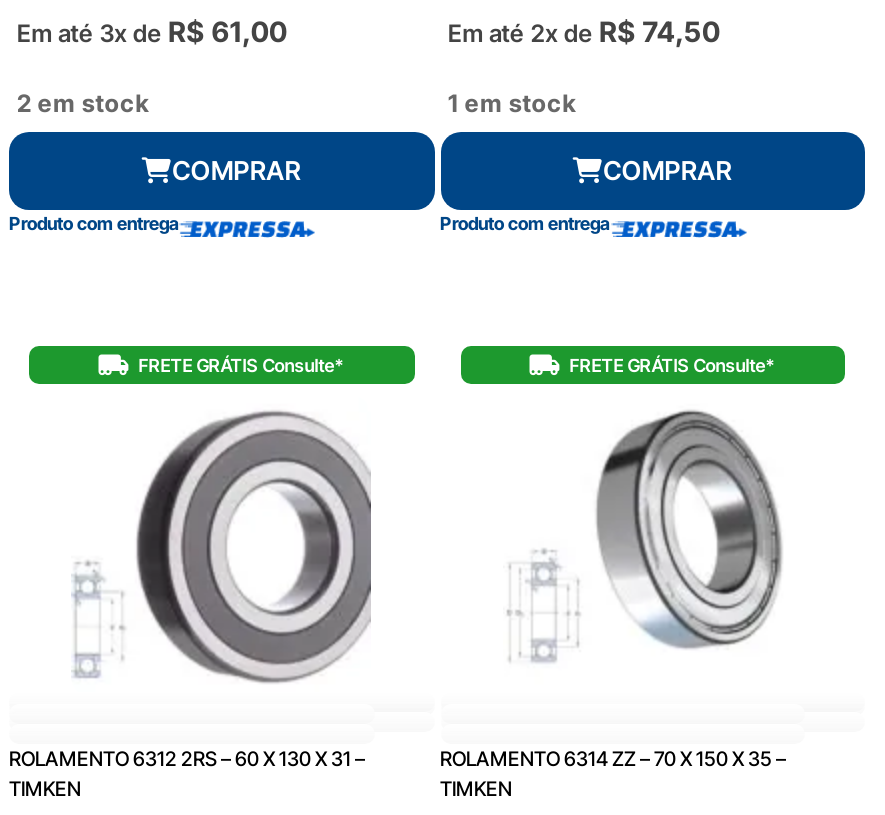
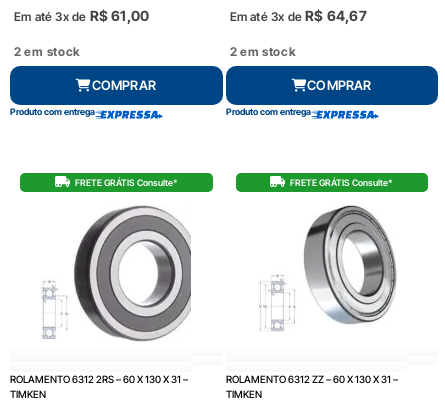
- Em até 2x de R$74,50
+ Em até 3x de R$64,67

- 1 em stock
+ 2 em stock

- ROLAMENTO 6314 ZZ – 70 X 150 X 35 –
+ ROLAMENTO 6312 ZZ – 60 X 130 X 31 –
